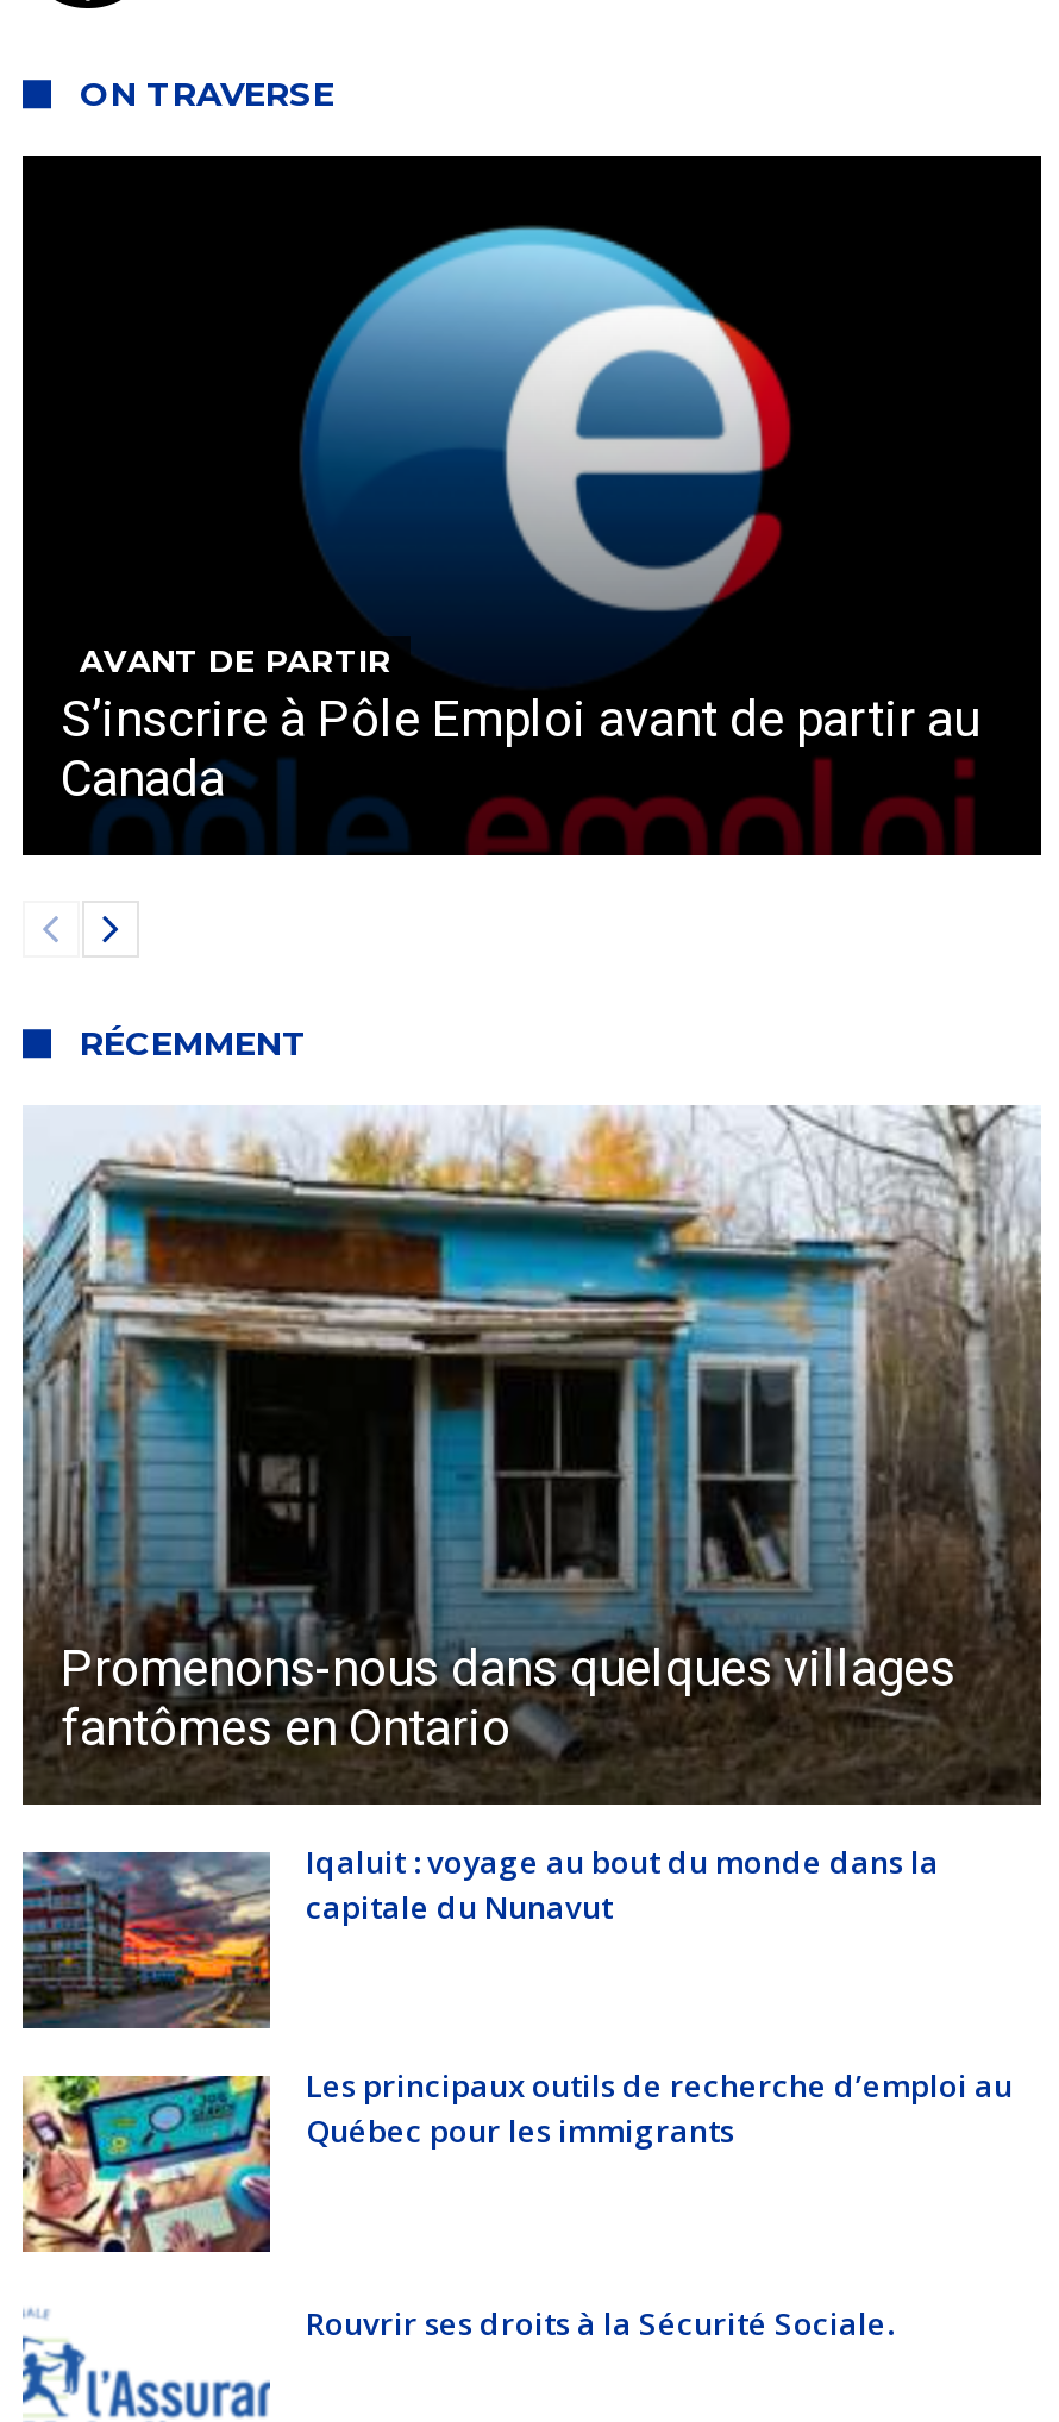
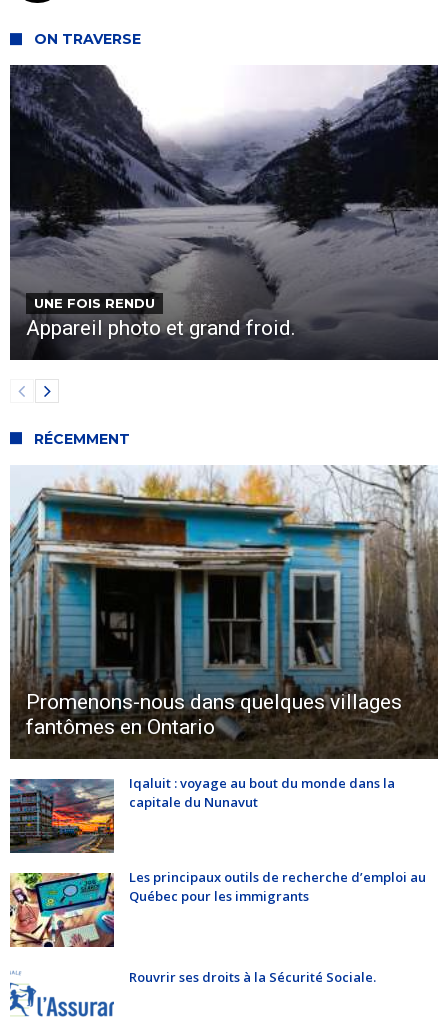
- [image]
- AVANT DE PARTIR
- S’inscrire à Pôle Emploi avant de partir au
- Canada
+ [image]
+ UNE FOIS RENDU
+ Appareil photo et grand froid.
